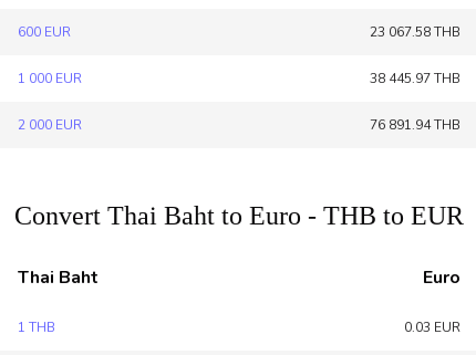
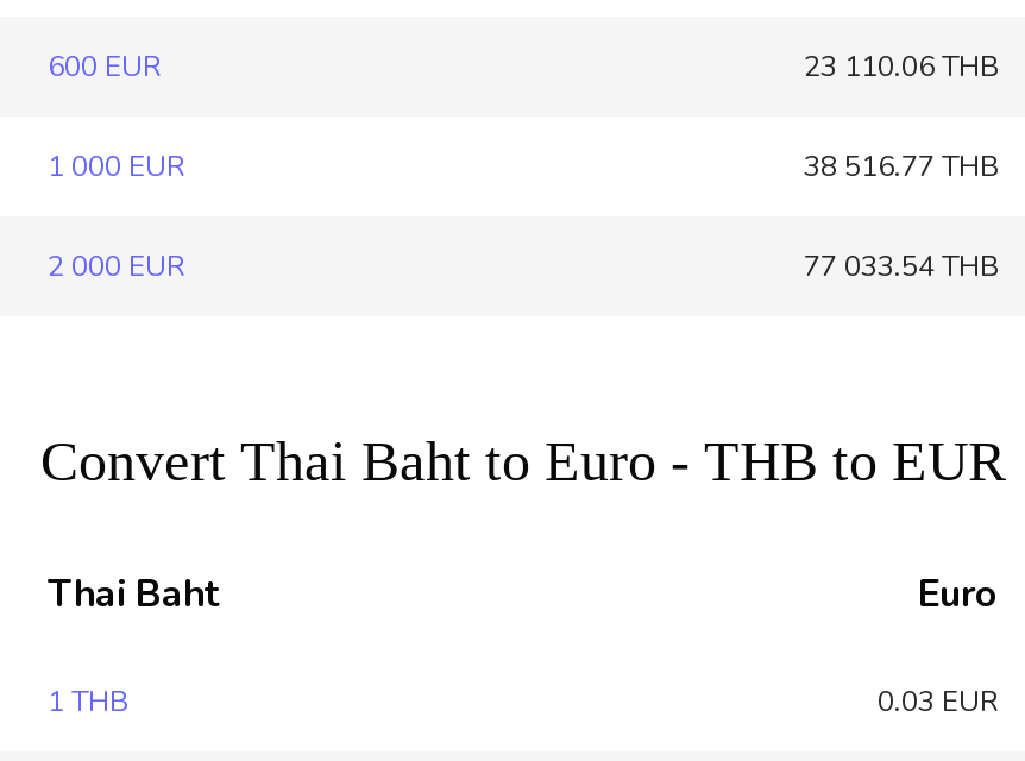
- 23 067.58 THB
+ 23 110.06 THB

- 38 445.97 THB
+ 38 516.77 THB

- 76 891.94 THB
+ 77 033.54 THB
